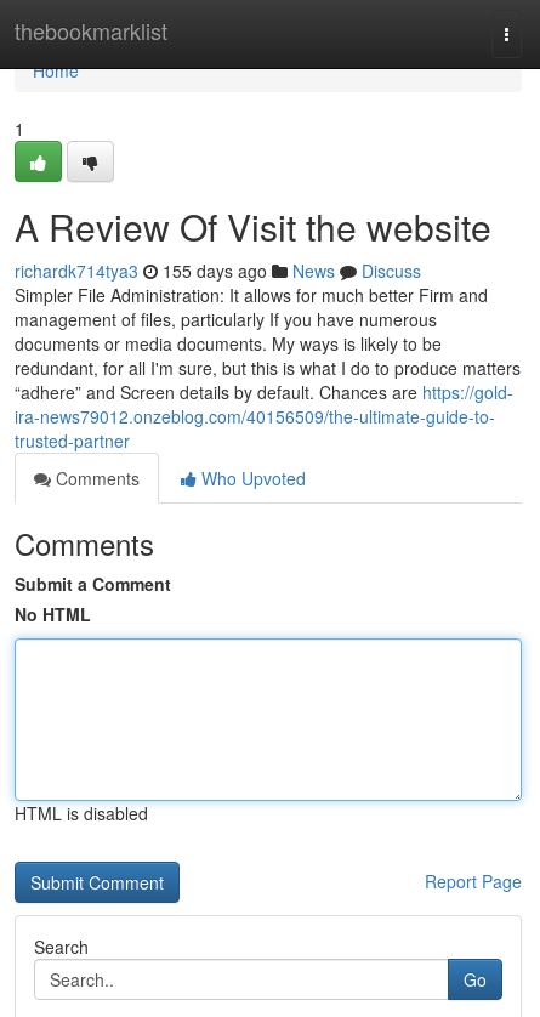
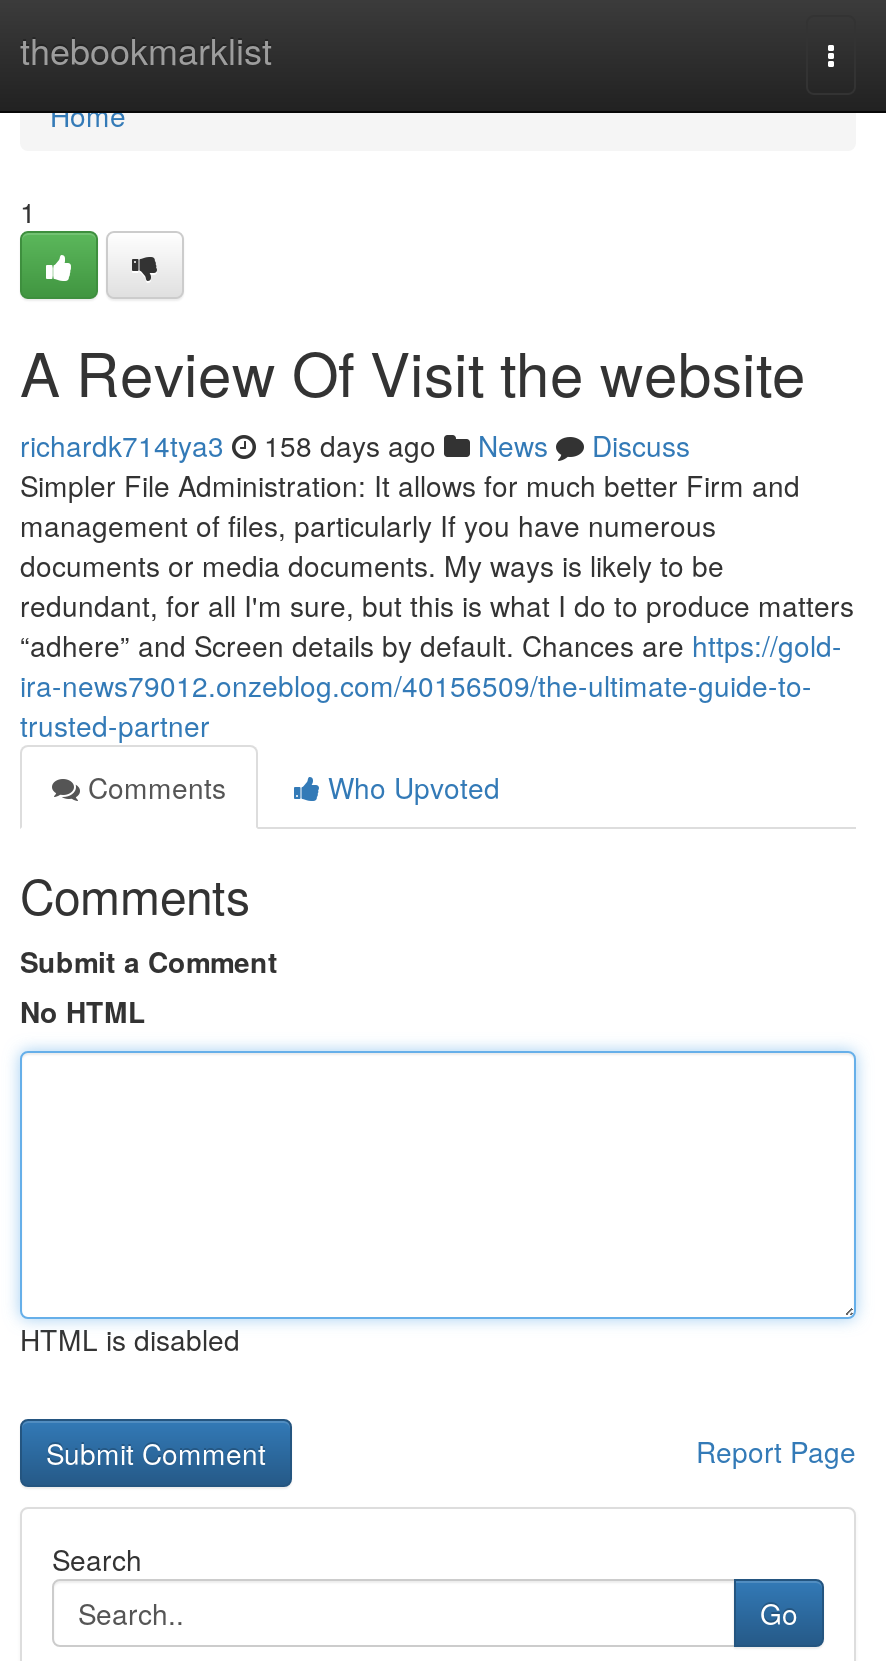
- richardk714tya3 155 days ago News Discuss
+ richardk714tya3 158 days ago News Discuss
